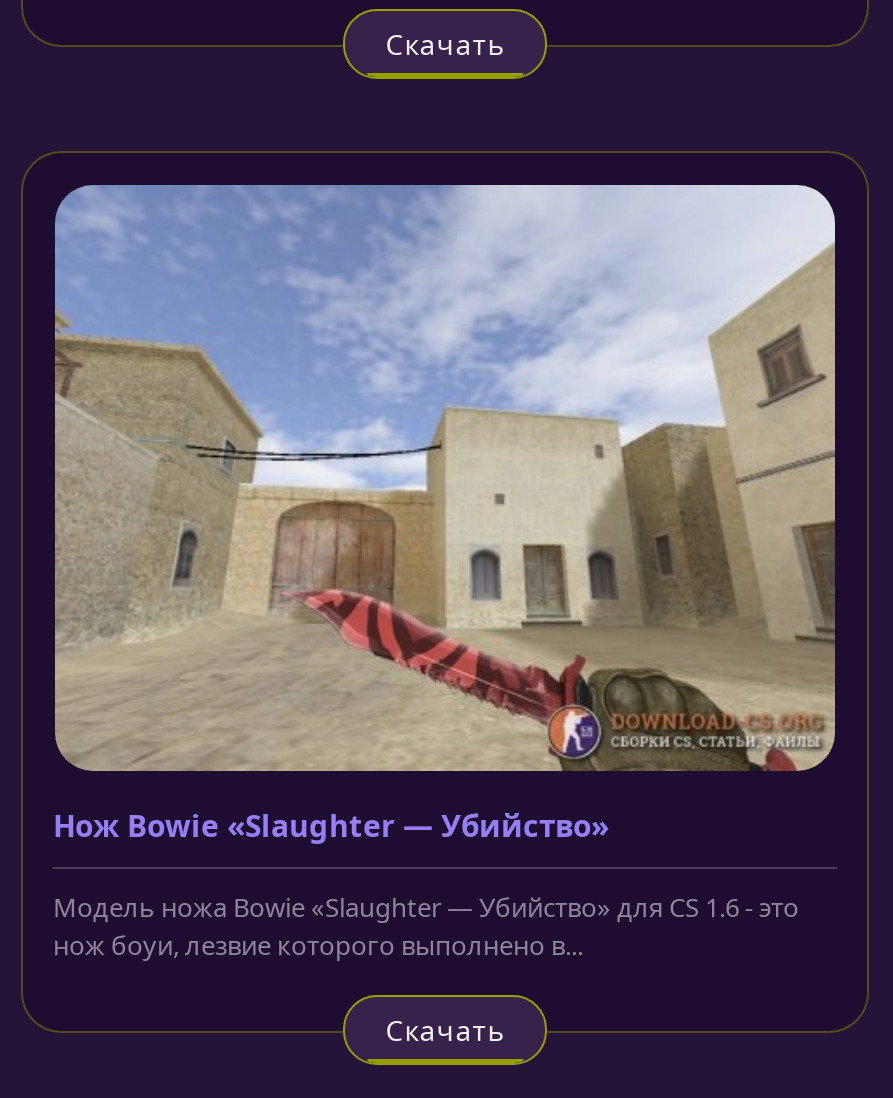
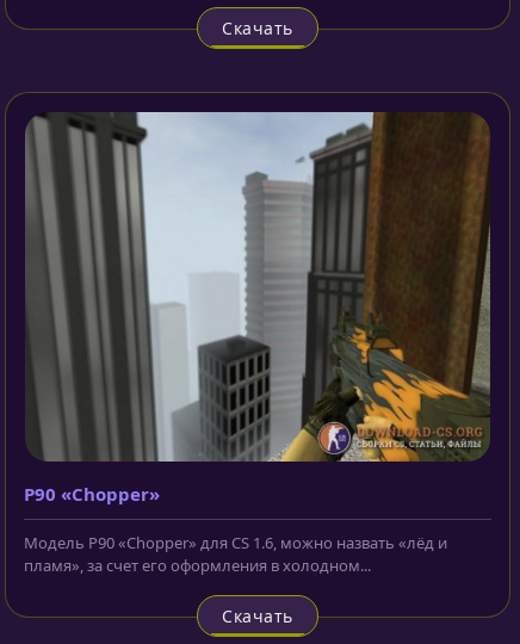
- [image]
- Нож Bowie «Slaughter — Убийство»
+ [image]
+ P90 «Chopper»

- Модель ножа Bowie «Slaughter — Убийство» для CS 1.6 - это
- нож боуи, лезвие которого выполнено в...
+ Модель P90 «Chopper» для CS 1.6, можно назвать «лёд и
+ пламя», за счет его оформления в холодном...
